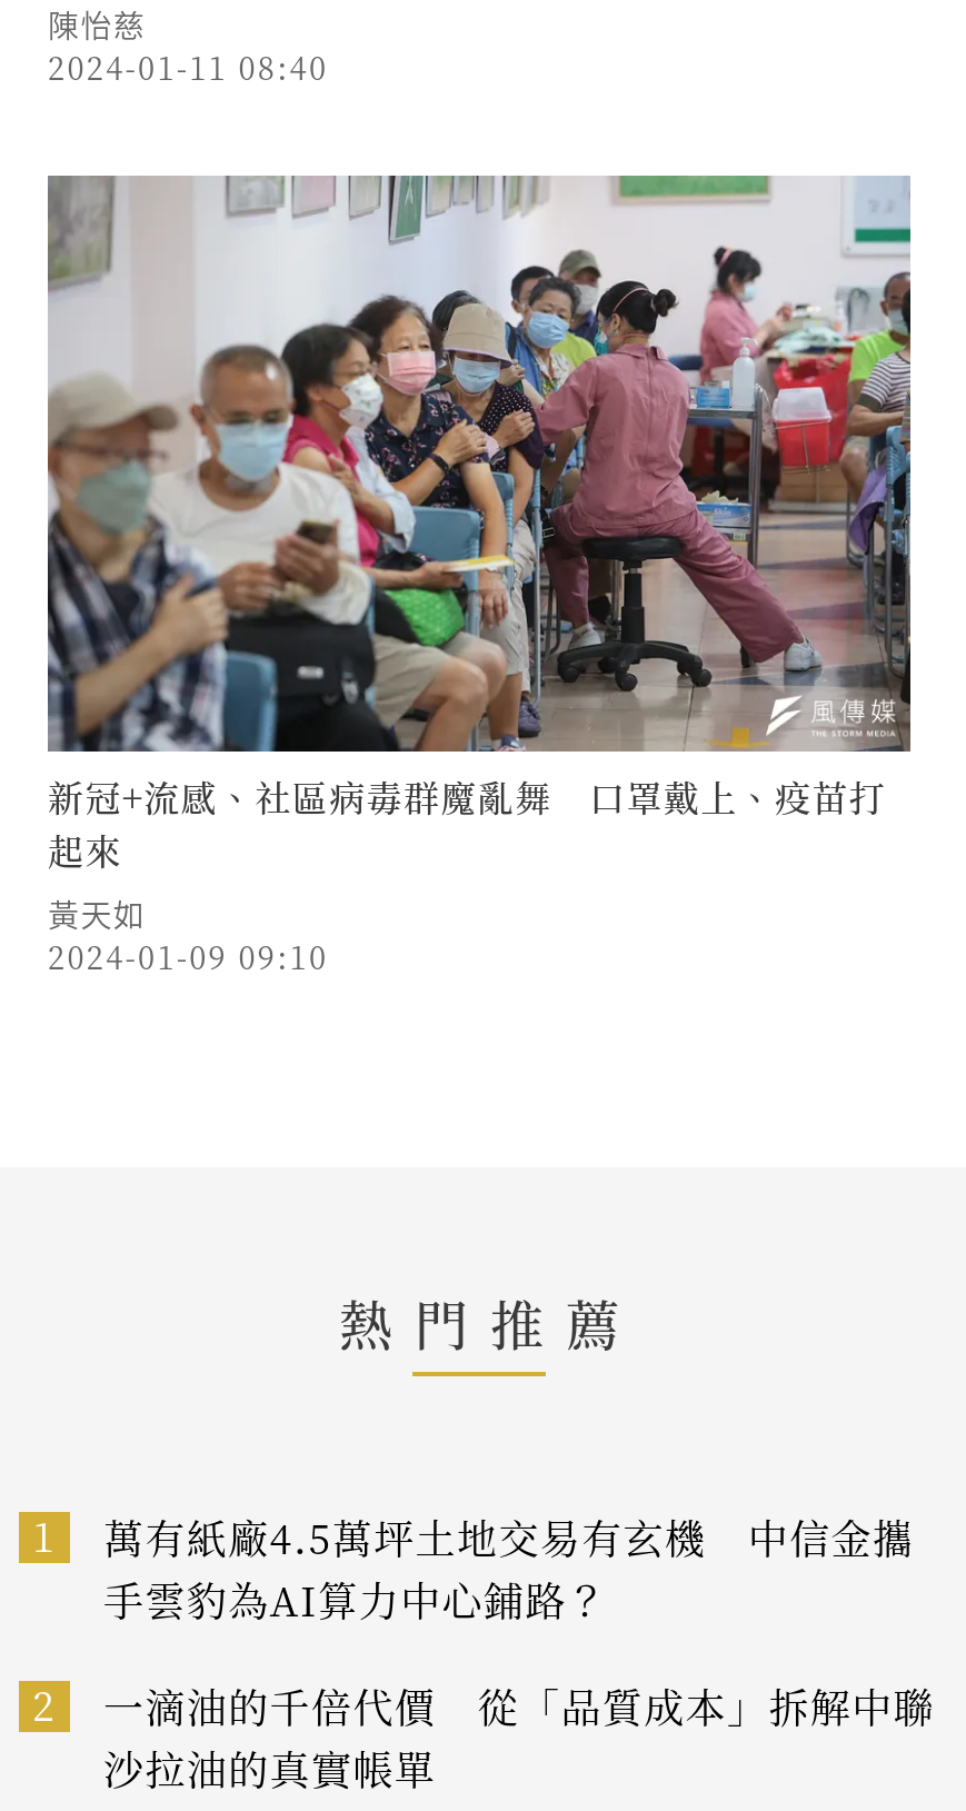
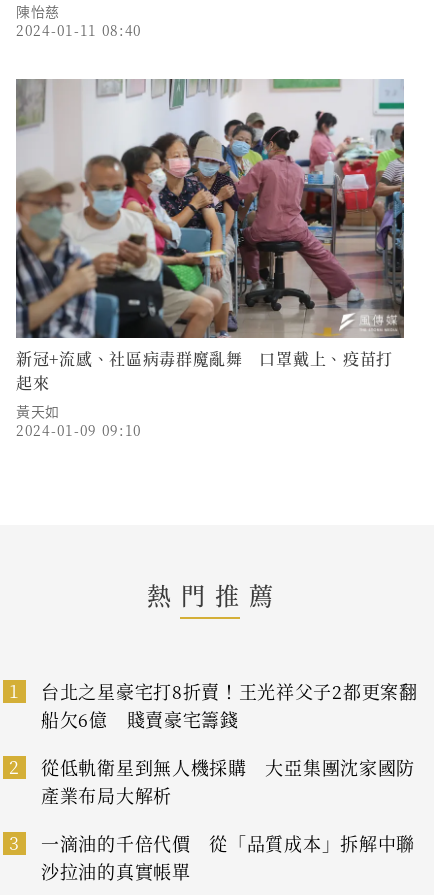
- 萬有紙廠4.5萬坪土地交易有玄機 中信金攜
- 手雲豹為AI算力中心鋪路？
+ 台北之星豪宅打8折賣！王光祥父子2都更案翻
+ 船欠6億 賤賣豪宅籌錢

+ 從低軌衛星到無人機採購 大亞集團沈家國防
+ 產業布局大解析
+ 3
